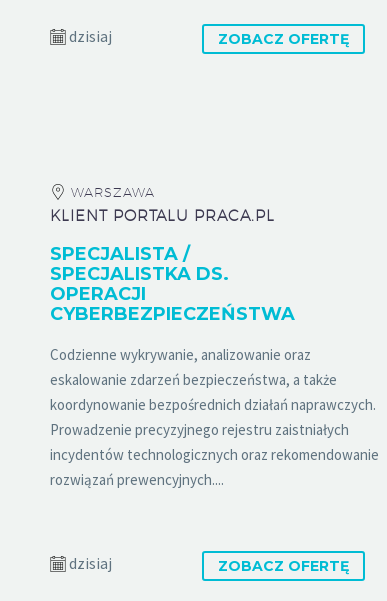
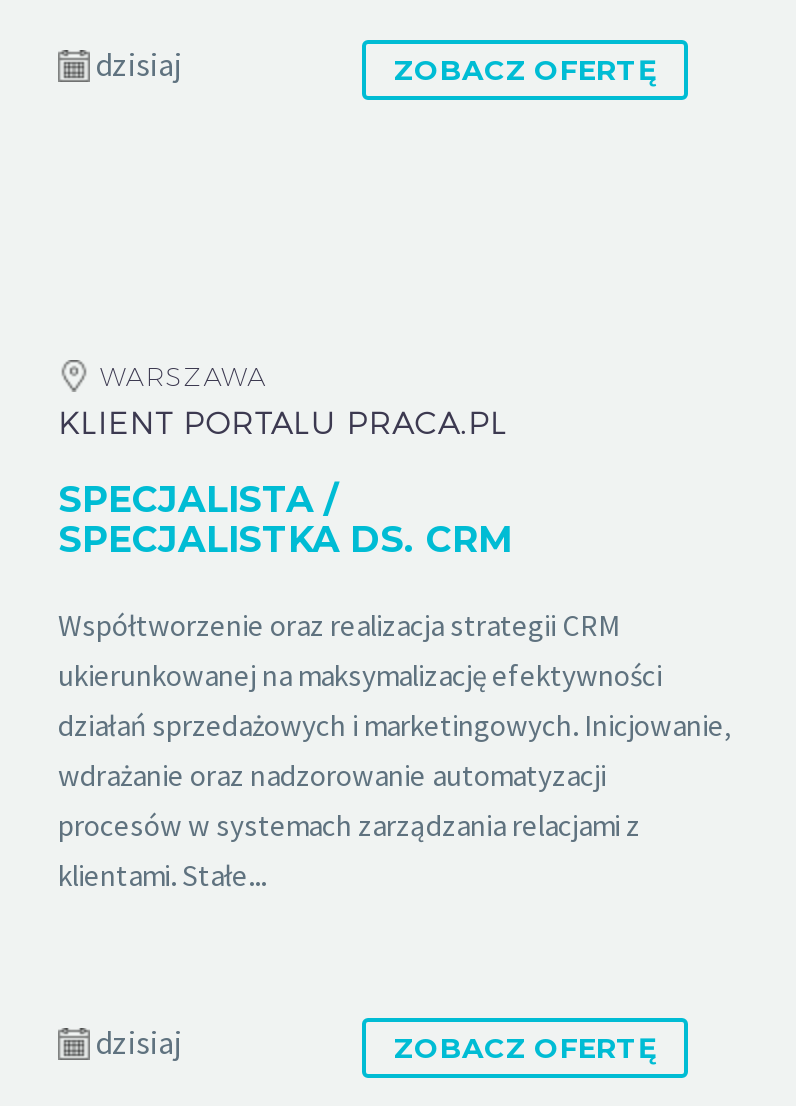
- SPECJALISTKA DS.
- OPERACJI
- CYBERBEZPIECZEŃSTWA
+ SPECJALISTKA DS. CRM

- Codzienne wykrywanie, analizowanie oraz
- eskalowanie zdarzeń bezpieczeństwa, a także
- koordynowanie bezpośrednich działań naprawczych.
- Prowadzenie precyzyjnego rejestru zaistniałych
- incydentów technologicznych oraz rekomendowanie
- rozwiązań prewencyjnych....
+ Współtworzenie oraz realizacja strategii CRM
+ ukierunkowanej na maksymalizację efektywności
+ działań sprzedażowych i marketingowych. Inicjowanie,
+ wdrażanie oraz nadzorowanie automatyzacji
+ procesów w systemach zarządzania relacjami z
+ klientami. Stałe...
